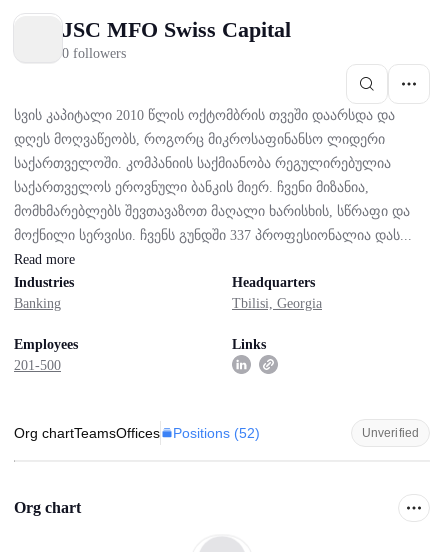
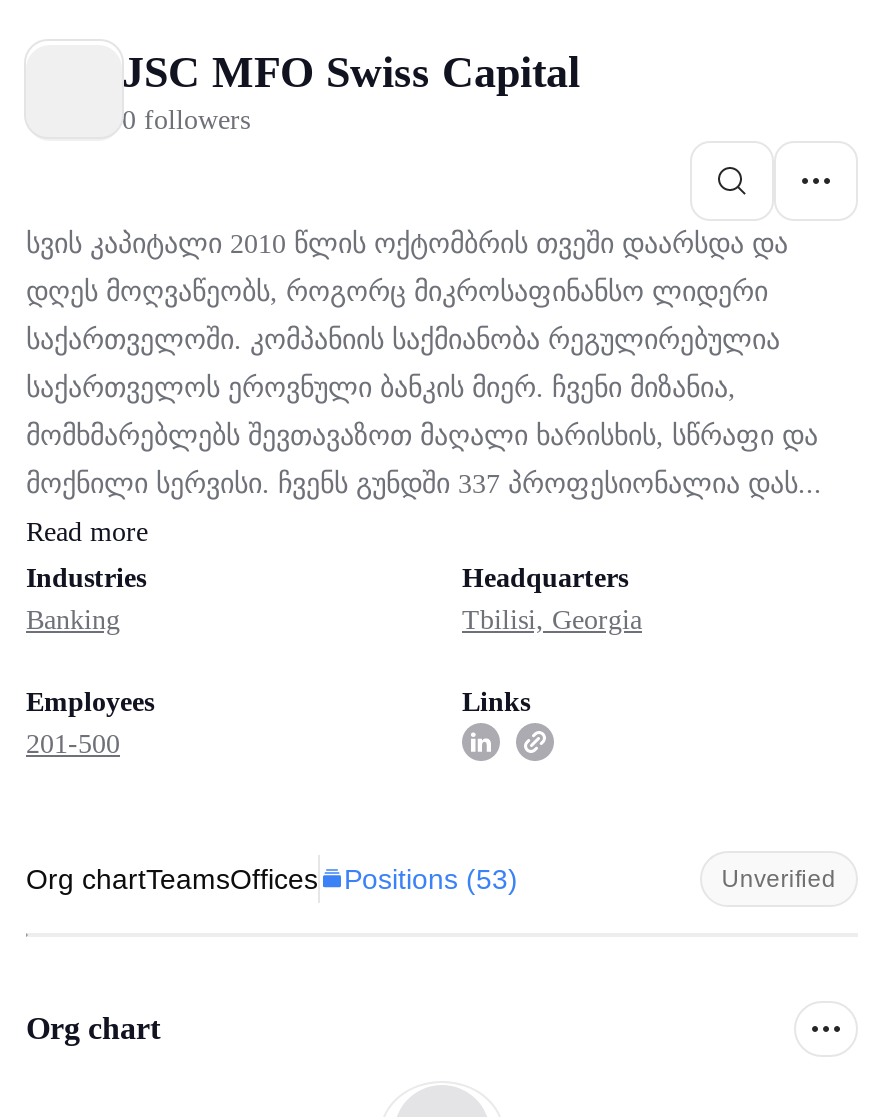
- Org chartTeamsOffices Positions (52)
+ Org chartTeamsOffices Positions (53)
